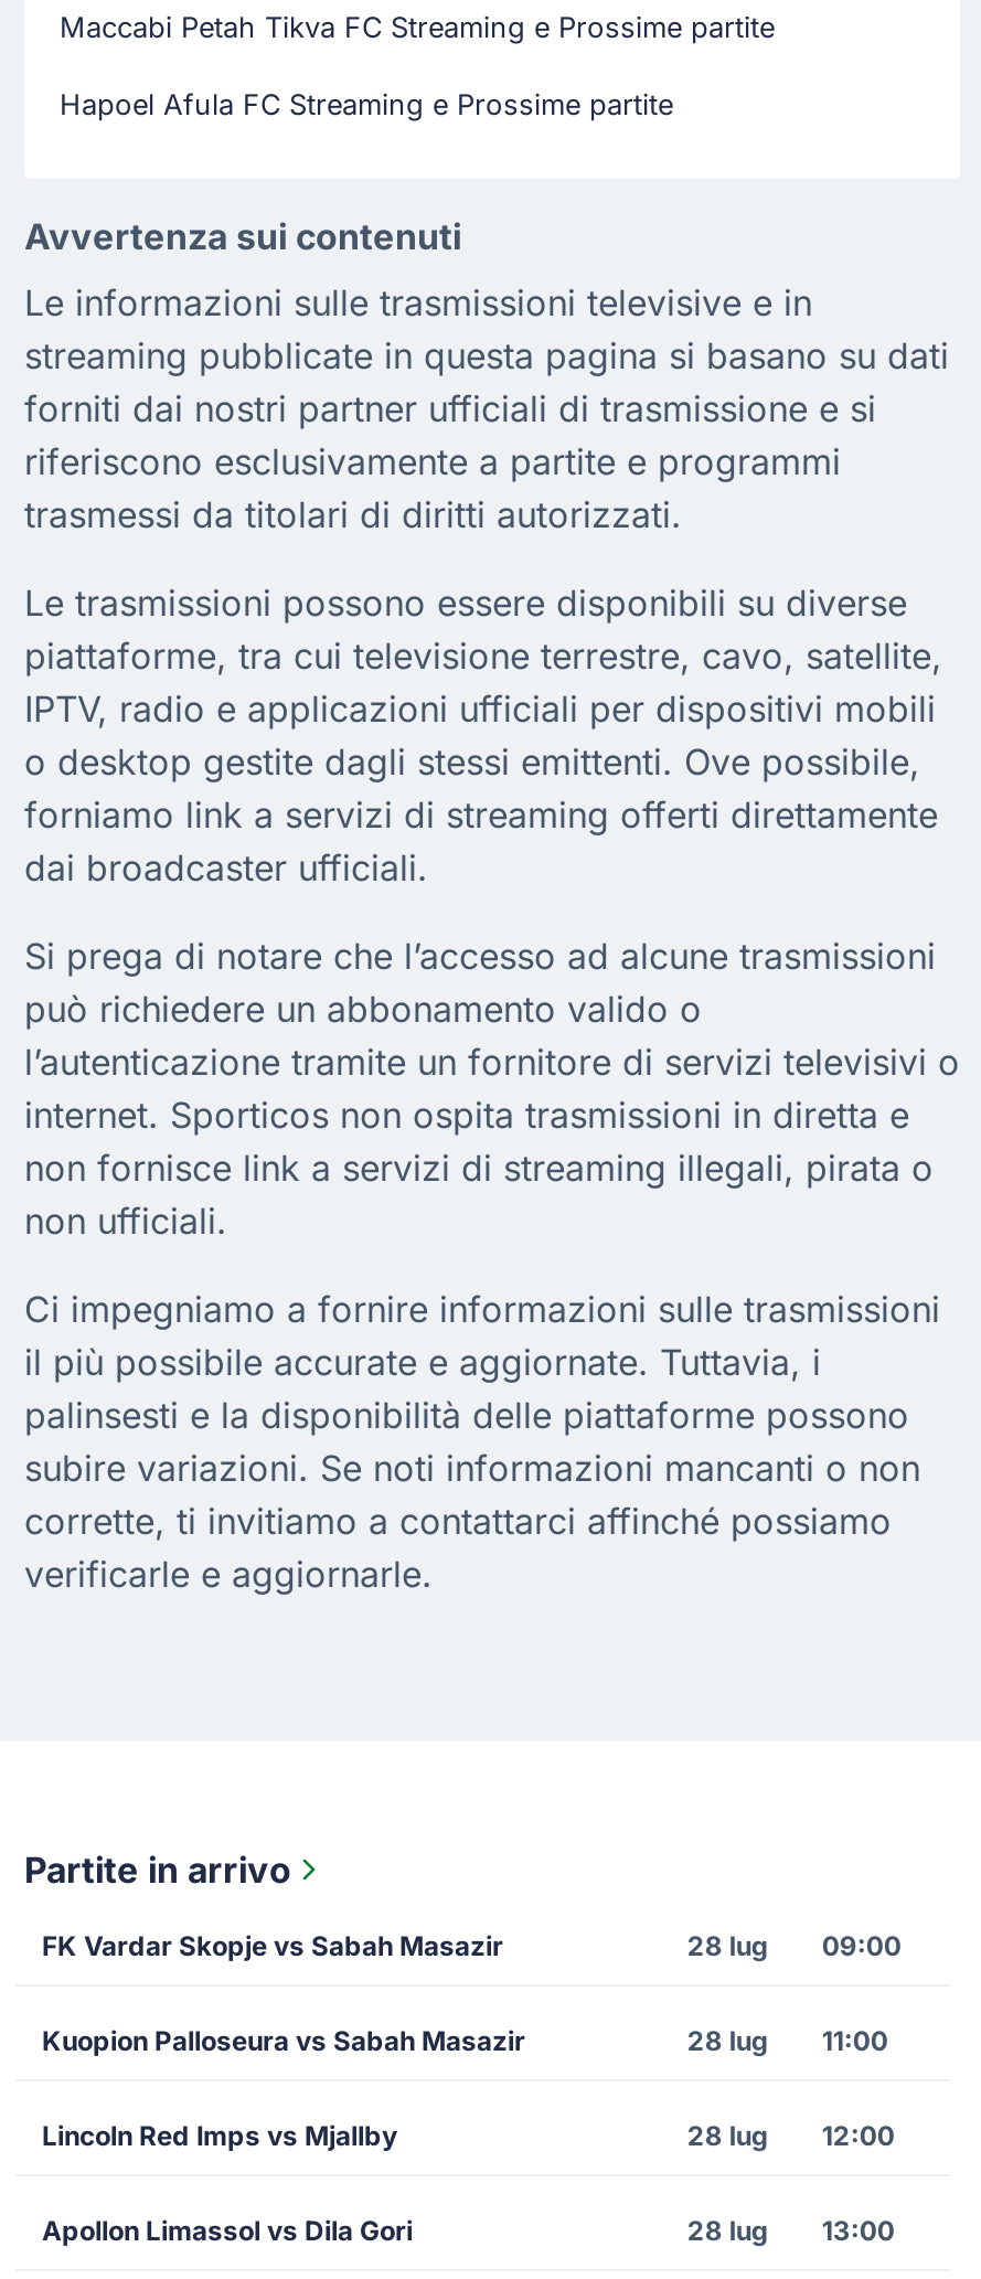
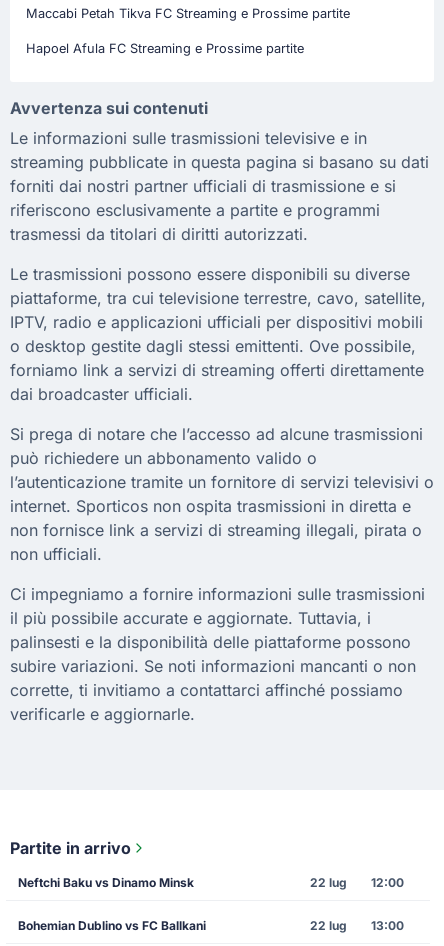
- FK Vardar Skopje vs Sabah Masazir
- 28 lug
- 09:00
- Kuopion Palloseura vs Sabah Masazir
- 28 lug
- 11:00
- Lincoln Red Imps vs Mjallby
- 28 lug
+ Neftchi Baku vs Dinamo Minsk
+ 22 lug

- Apollon Limassol vs Dila Gori
+ Bohemian Dublino vs FC Ballkani

- 28 lug 13:00
+ 22 lug 13:00
